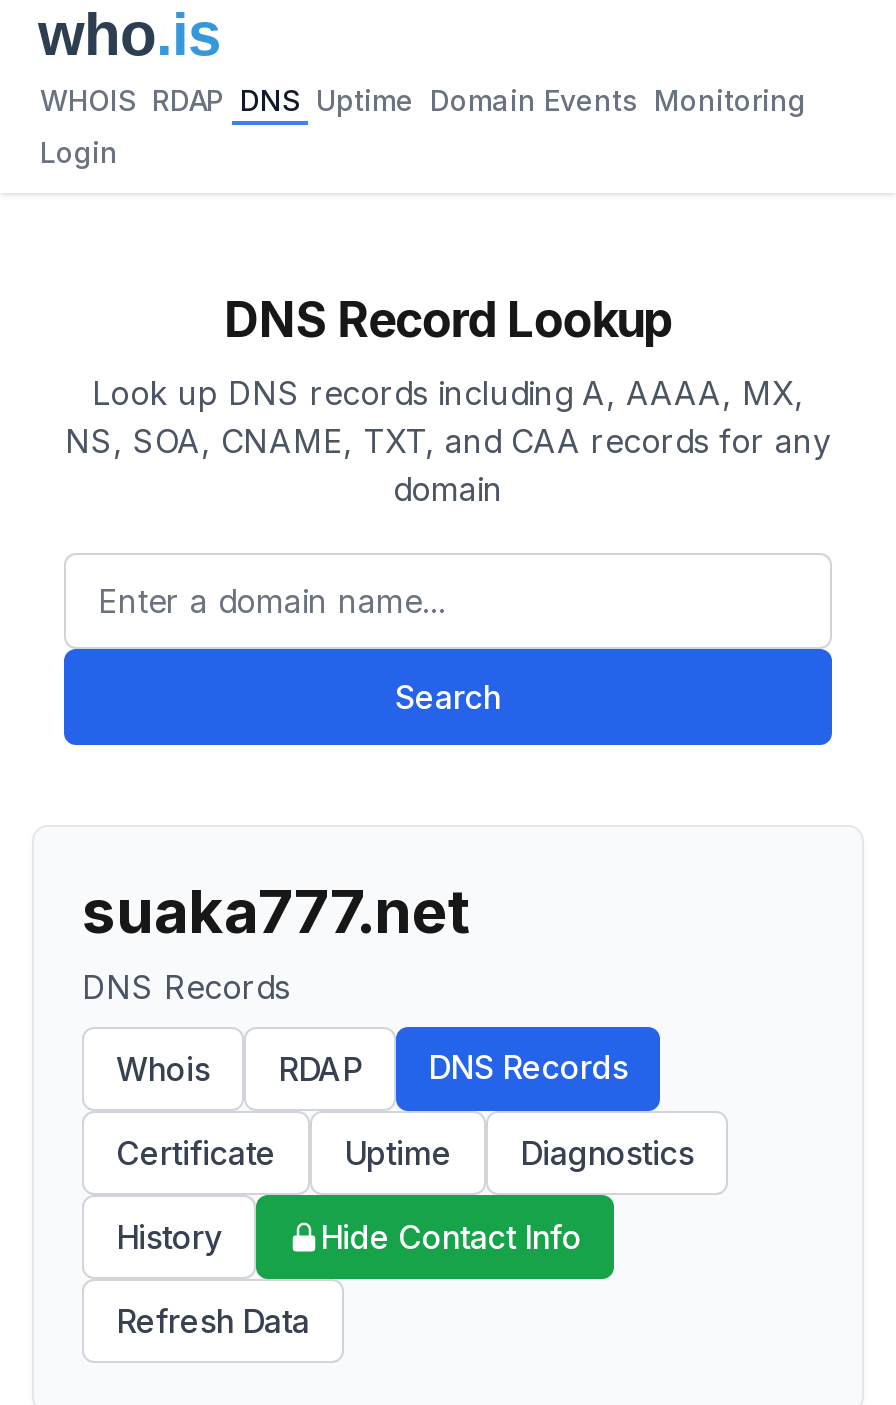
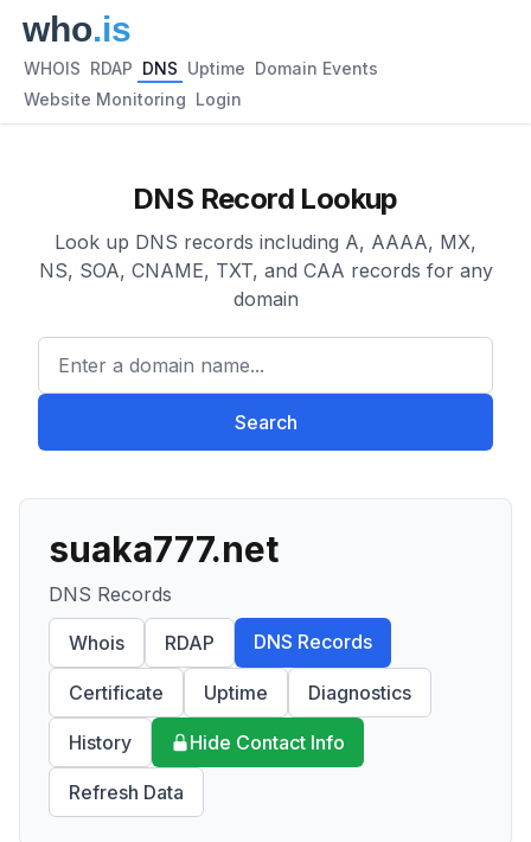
- WHOIS RDAP DNS Uptime Domain Events Monitoring
+ WHOIS RDAP DNS Uptime Domain Events

- Login
+ Website Monitoring Login
